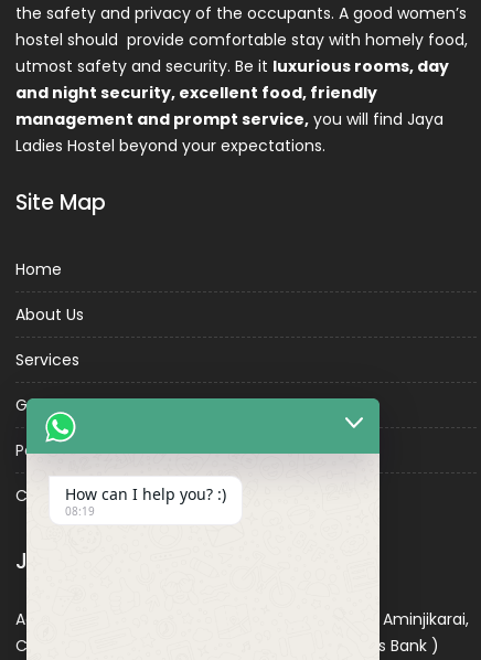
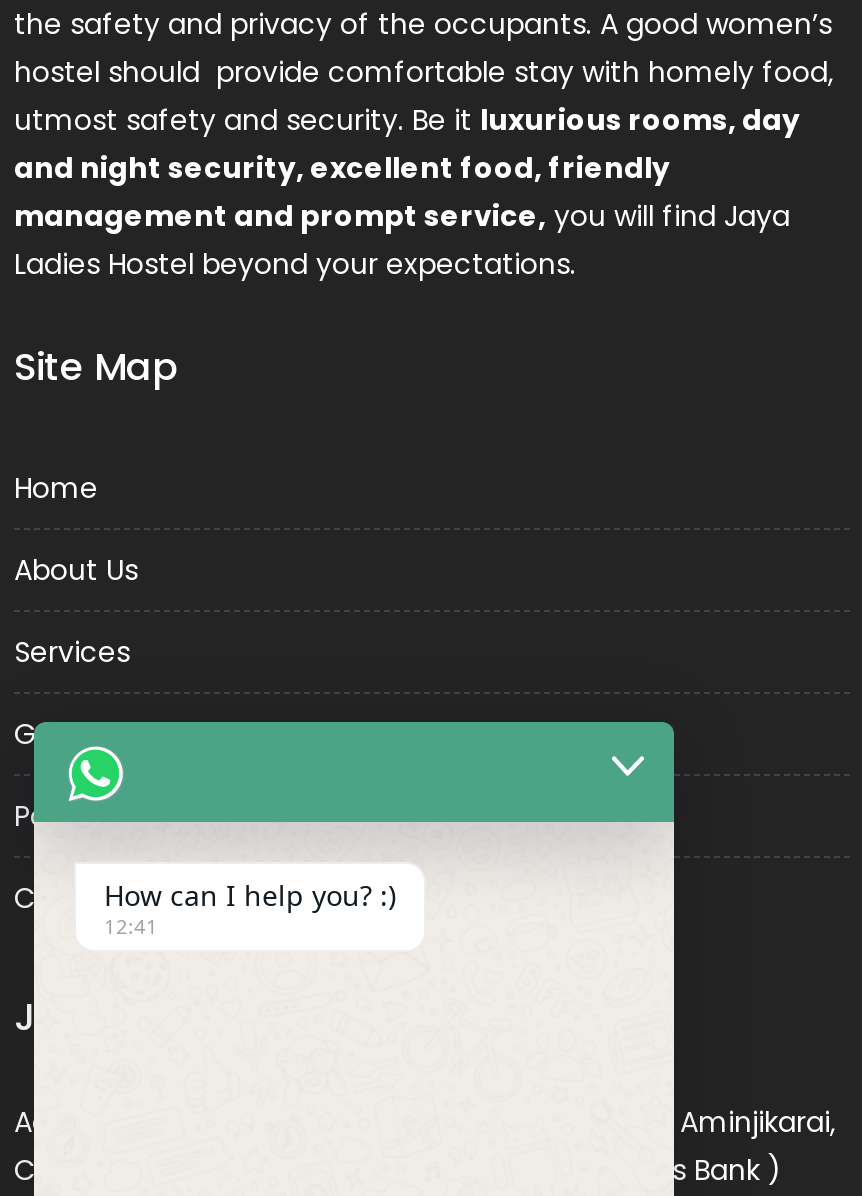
- 08:19
+ 12:41
